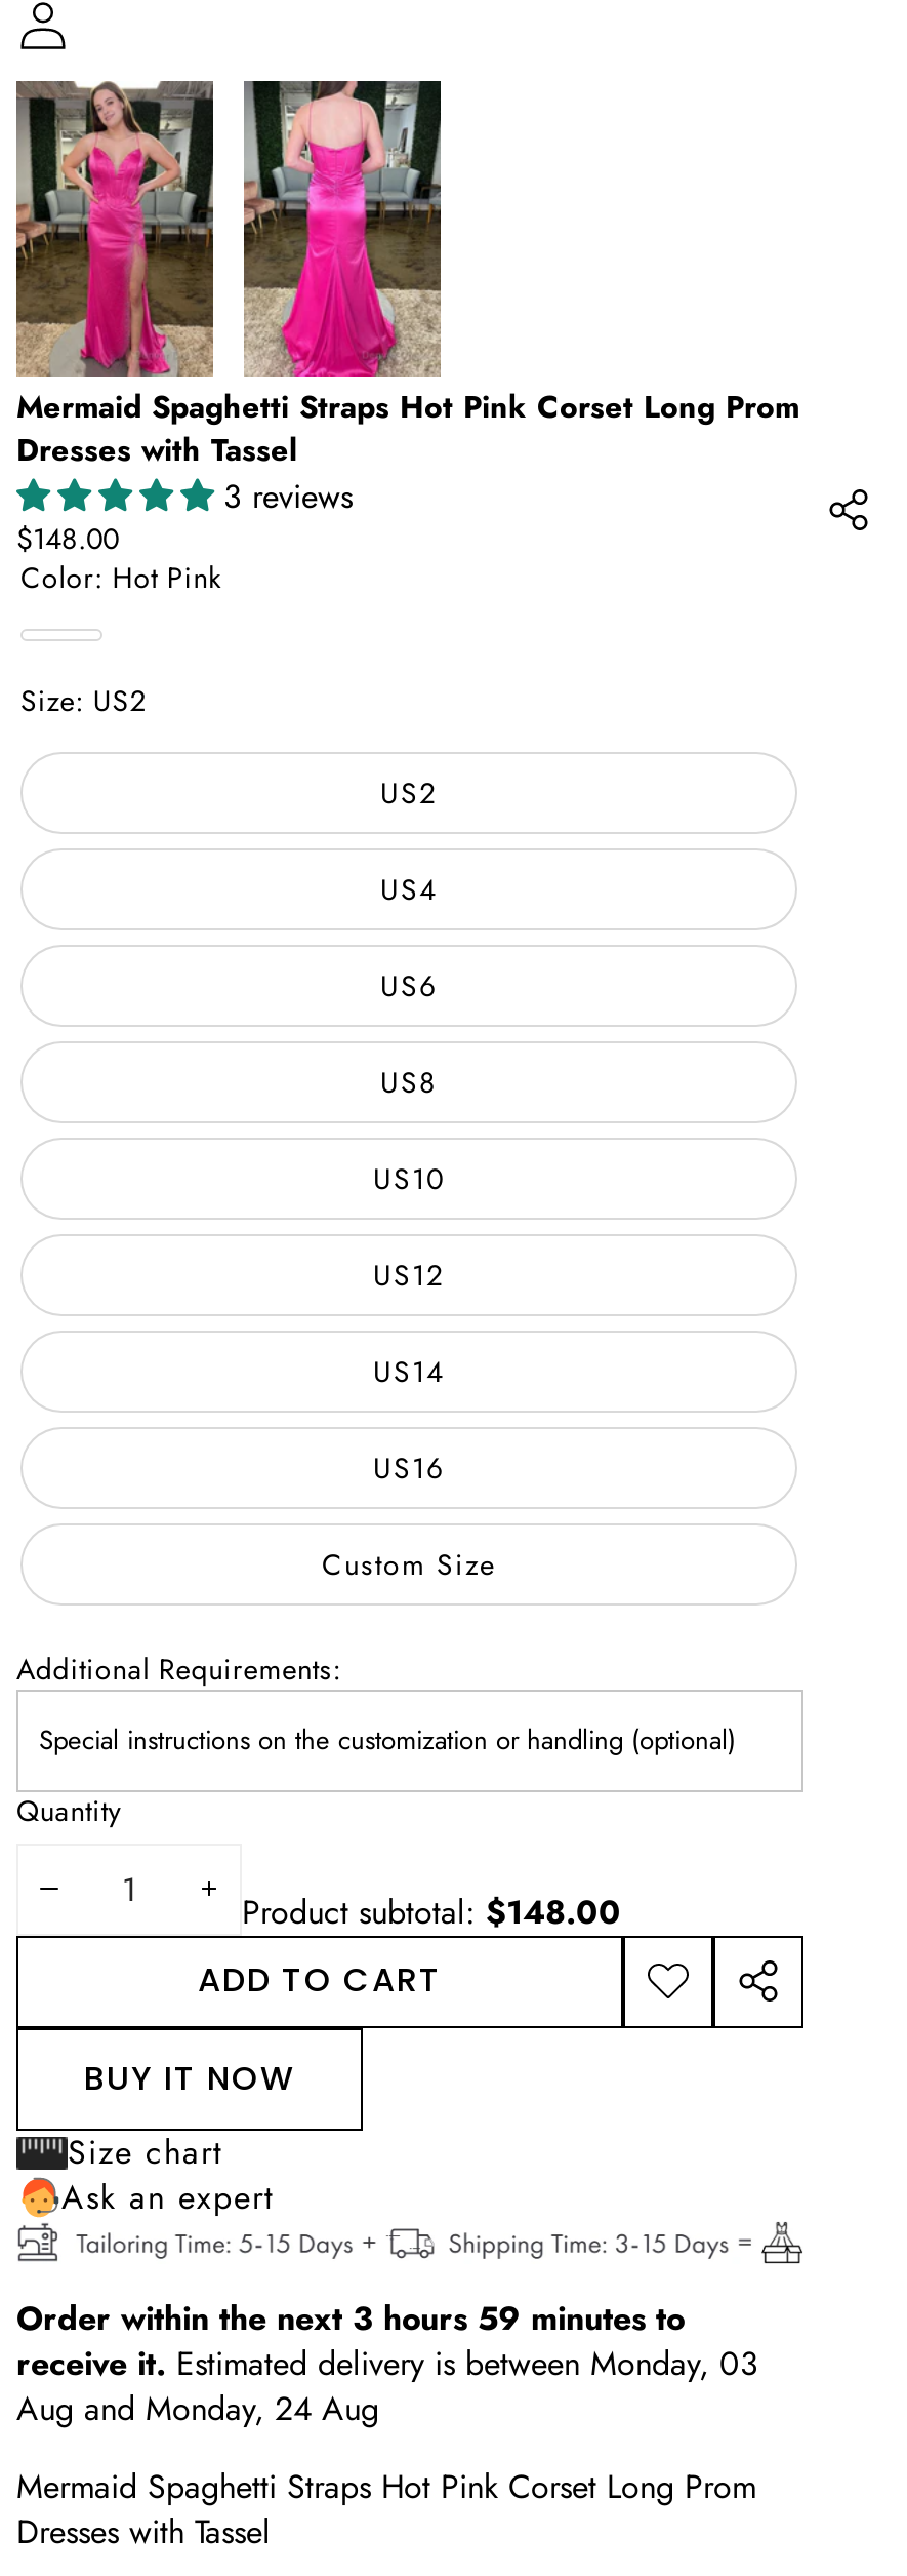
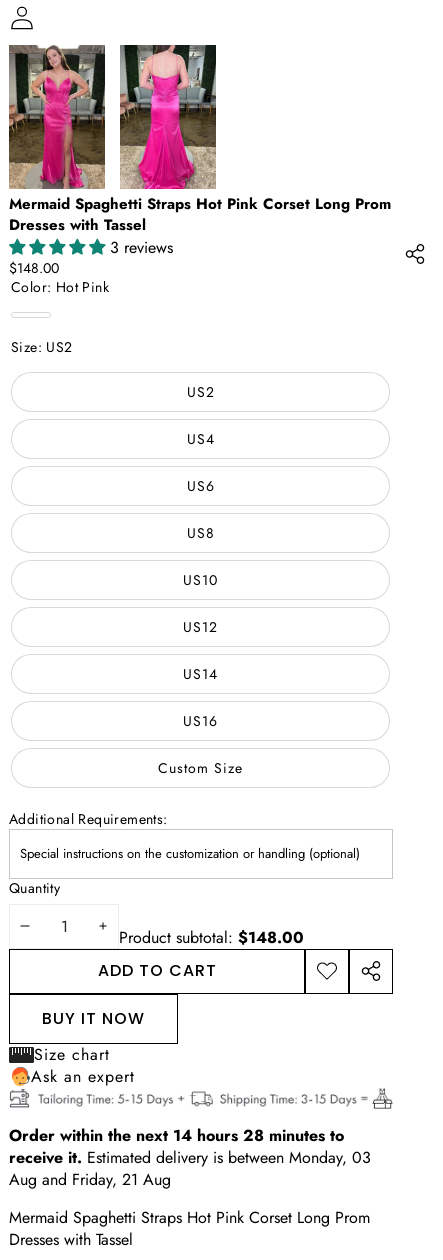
- Order within the next 3 hours 59 minutes to
+ Order within the next 14 hours 28 minutes to

- Aug and Monday, 24 Aug
+ Aug and Friday, 21 Aug
